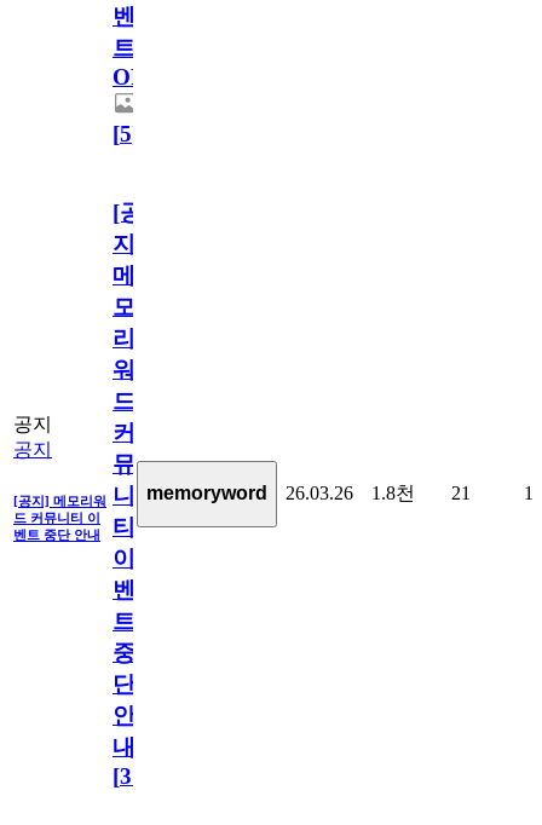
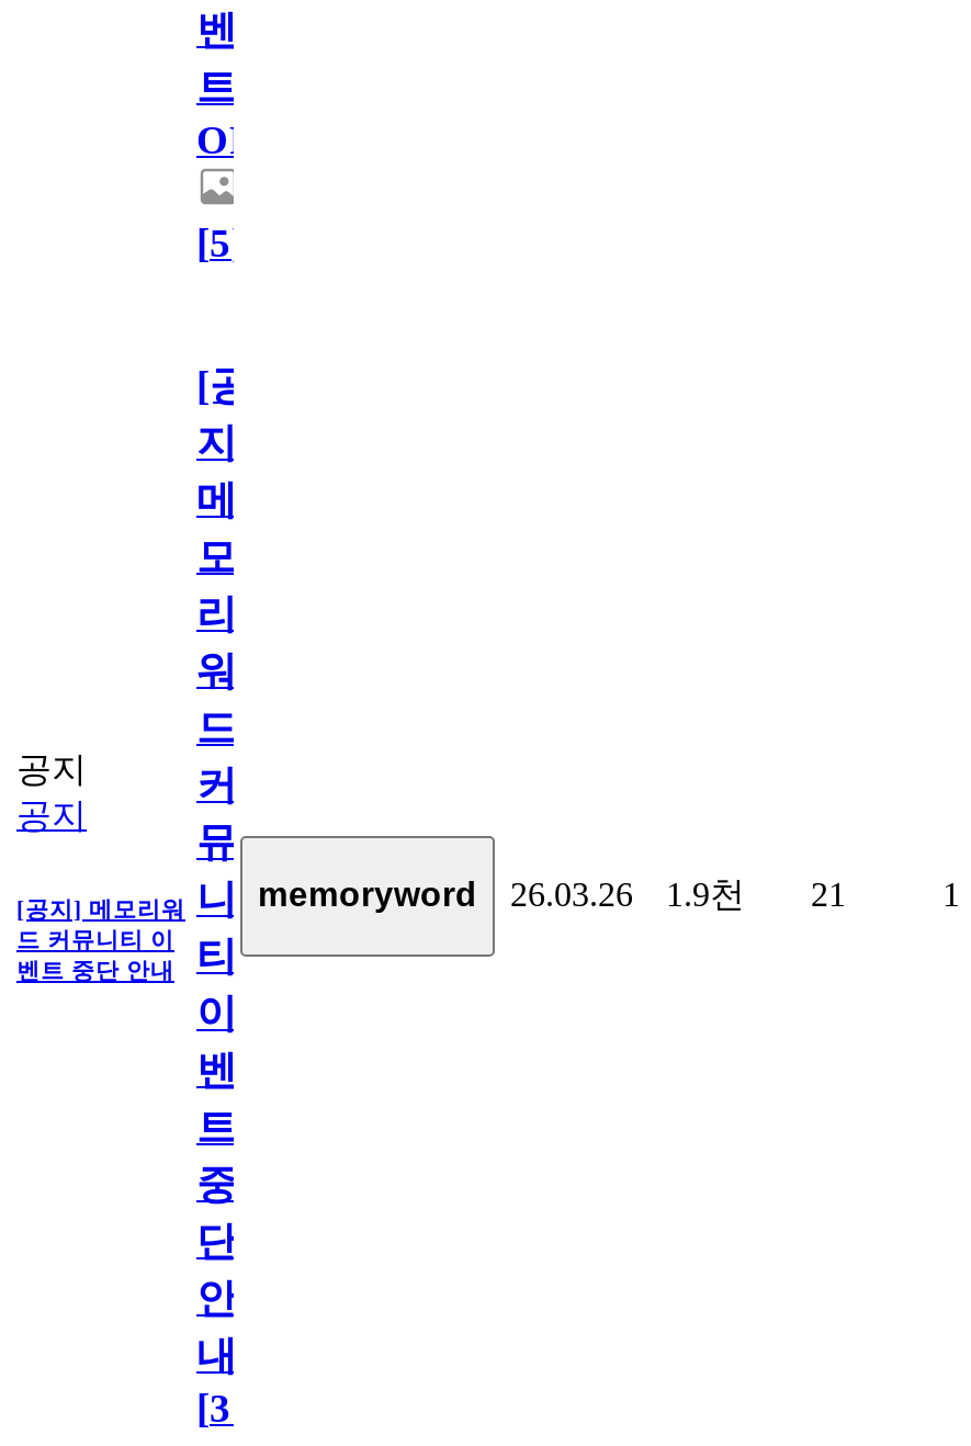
- 1.8천
+ 1.9천
